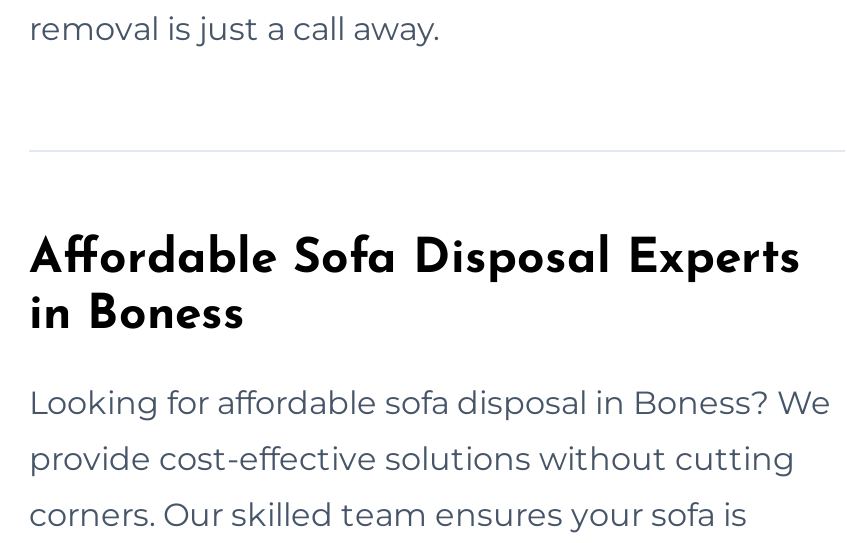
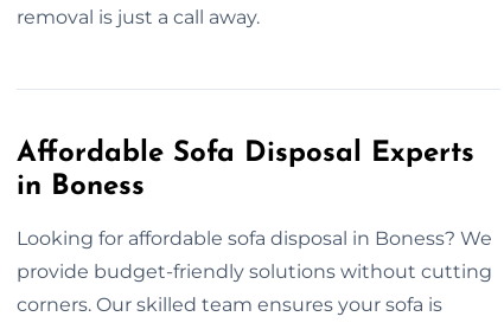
- provide cost-effective solutions without cutting
+ provide budget-friendly solutions without cutting
